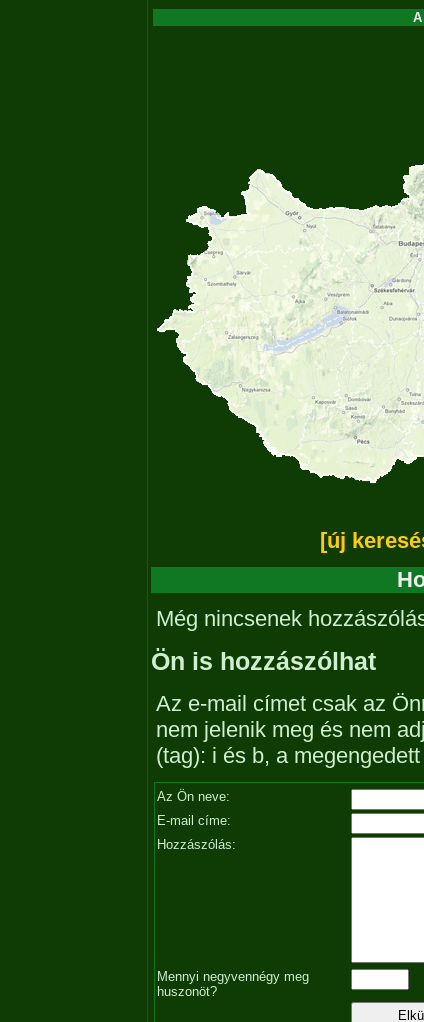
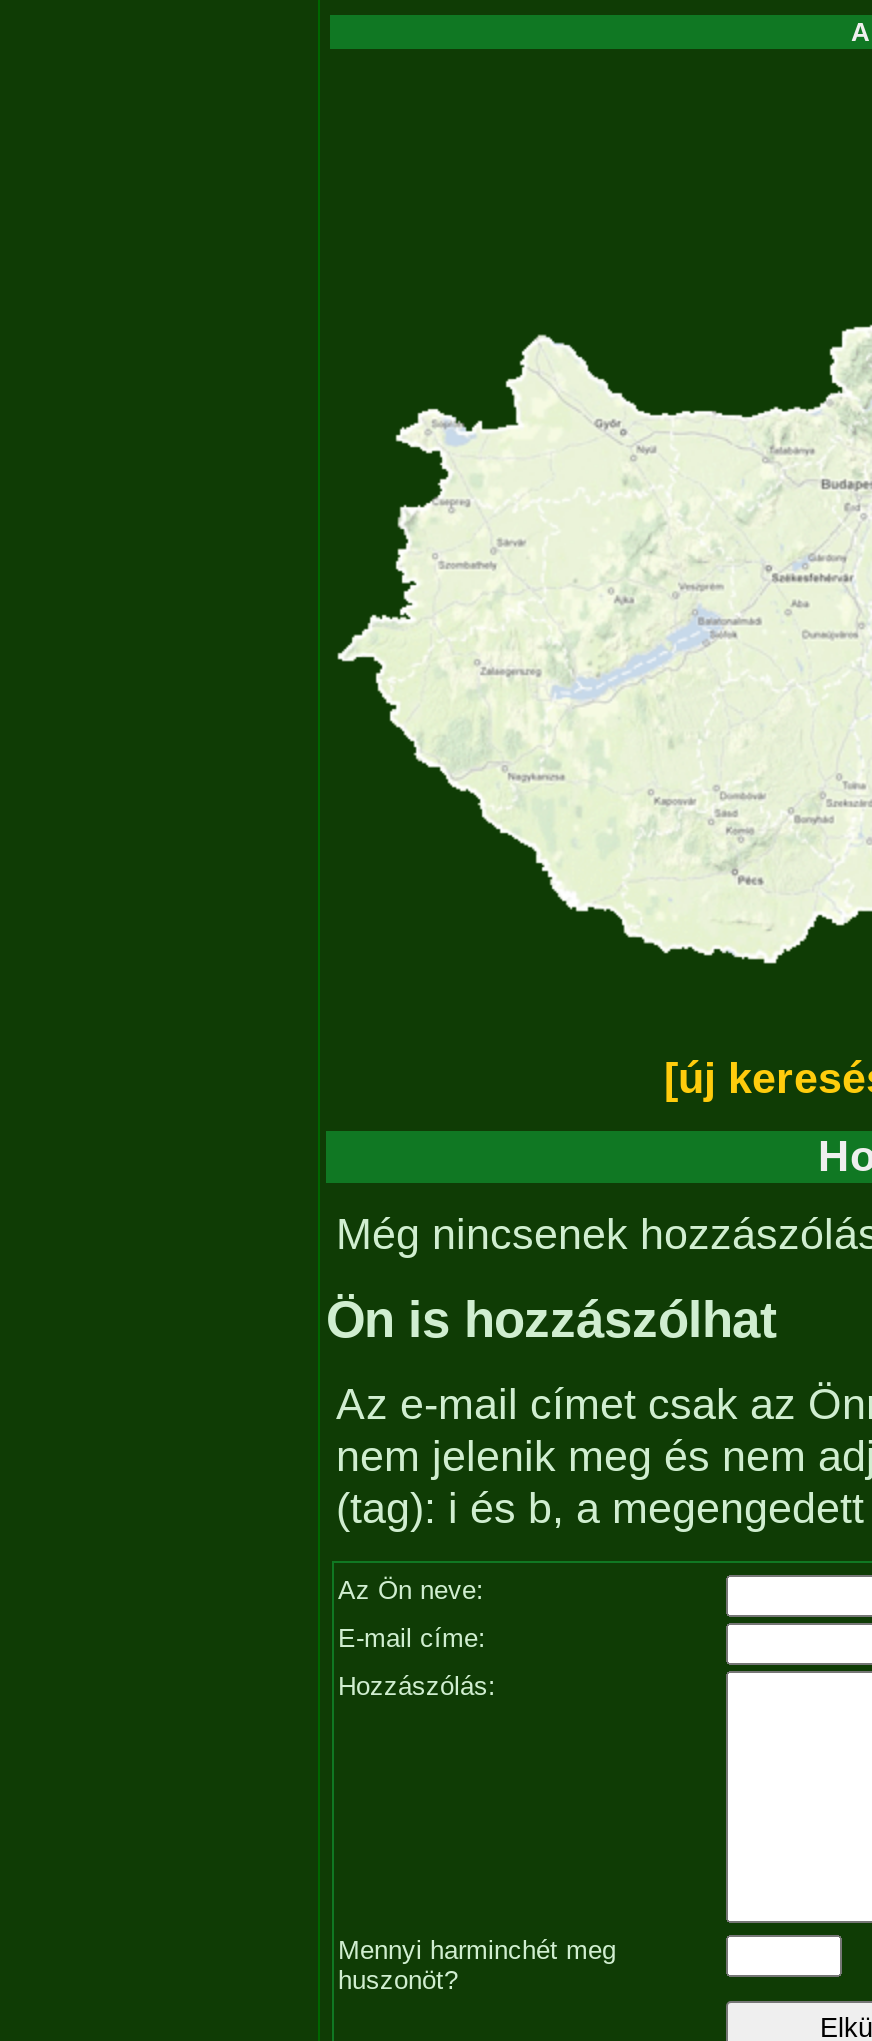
- Mennyi negyvennégy meg
+ Mennyi harminchét meg
